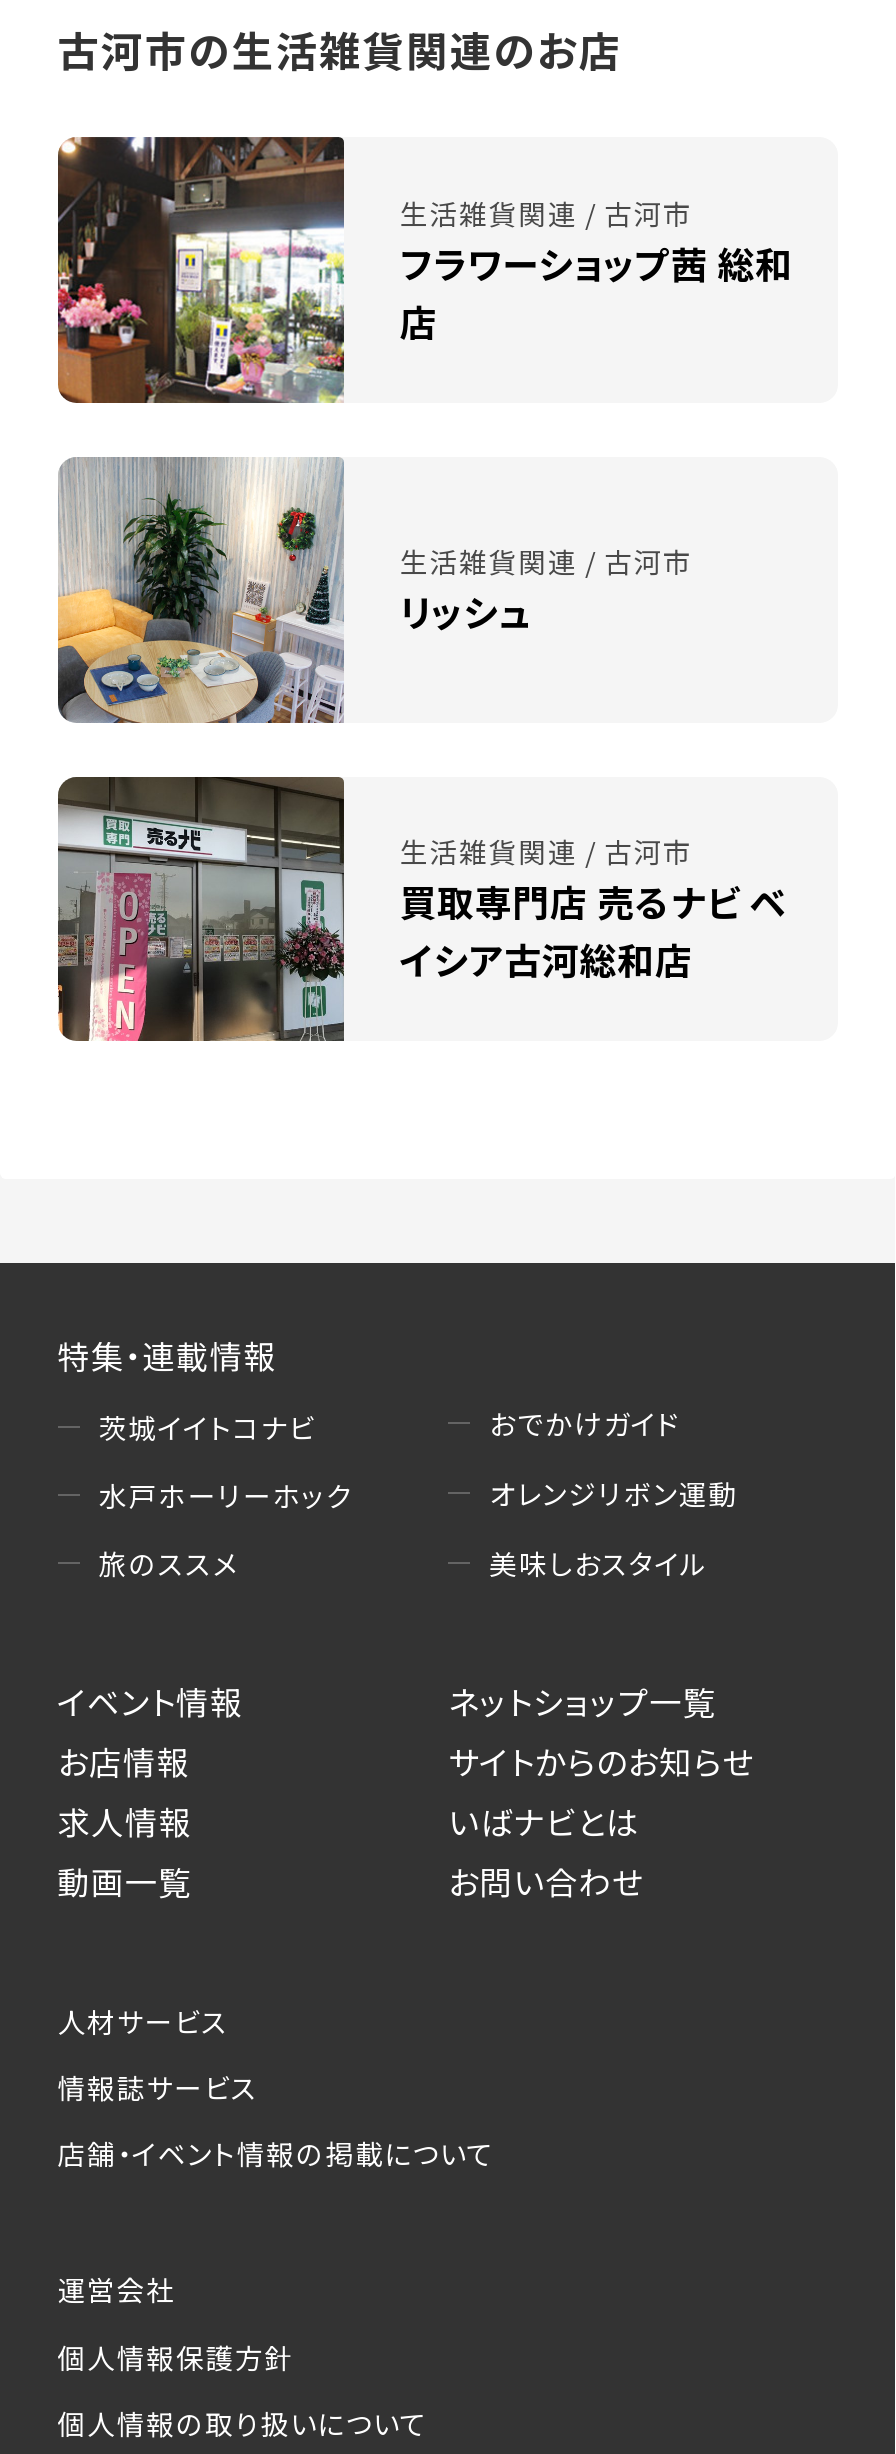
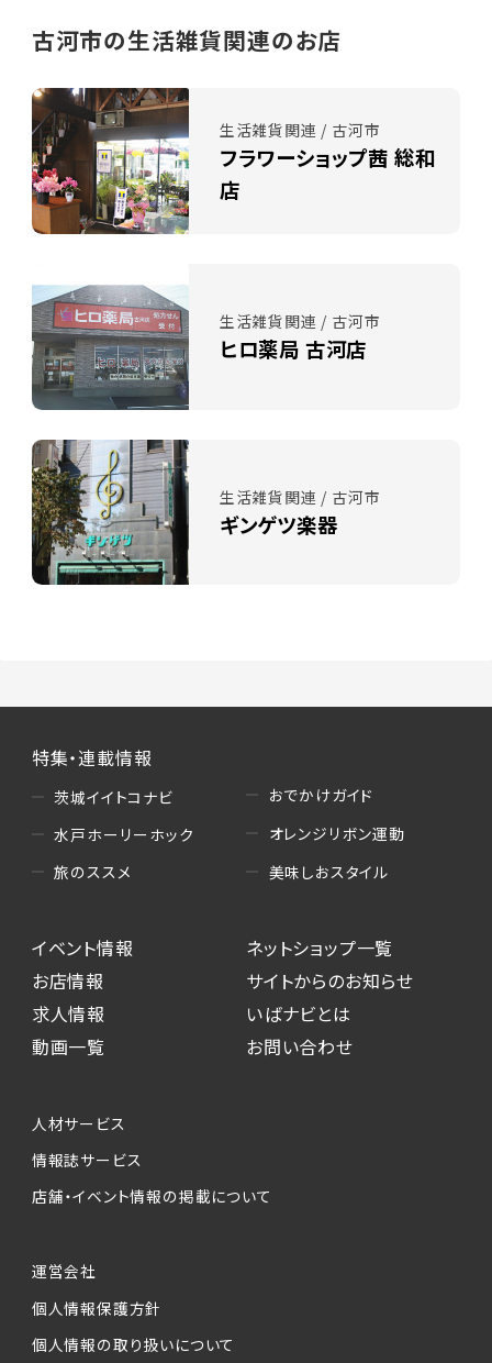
- [image]
- リッシュ
+ [image]
+ ヒロ薬局 古河店

- [image]
- 買取専門店 売るナビ ベ
- イシア古河総和店
+ [image]
+ ギンゲツ楽器
